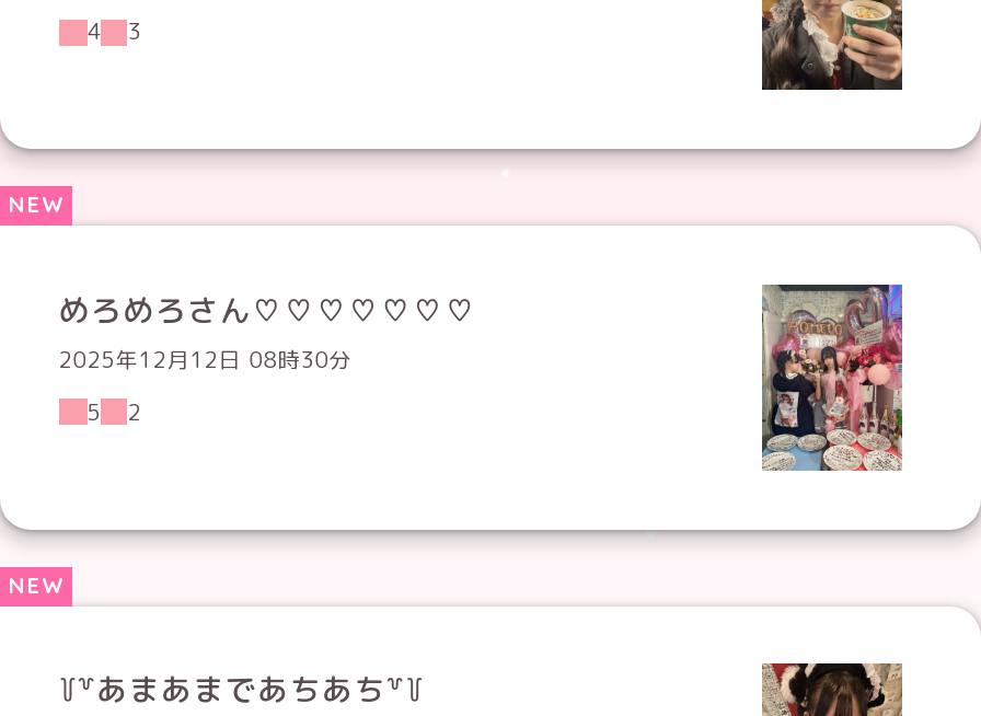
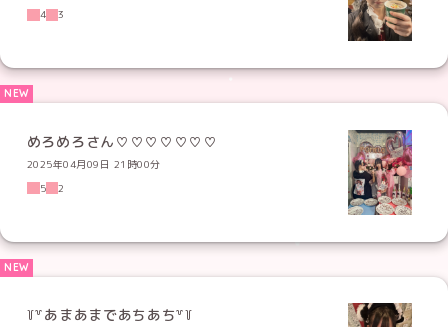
- 2025年12月12日 08時30分
+ 2025年04月09日 21時00分
